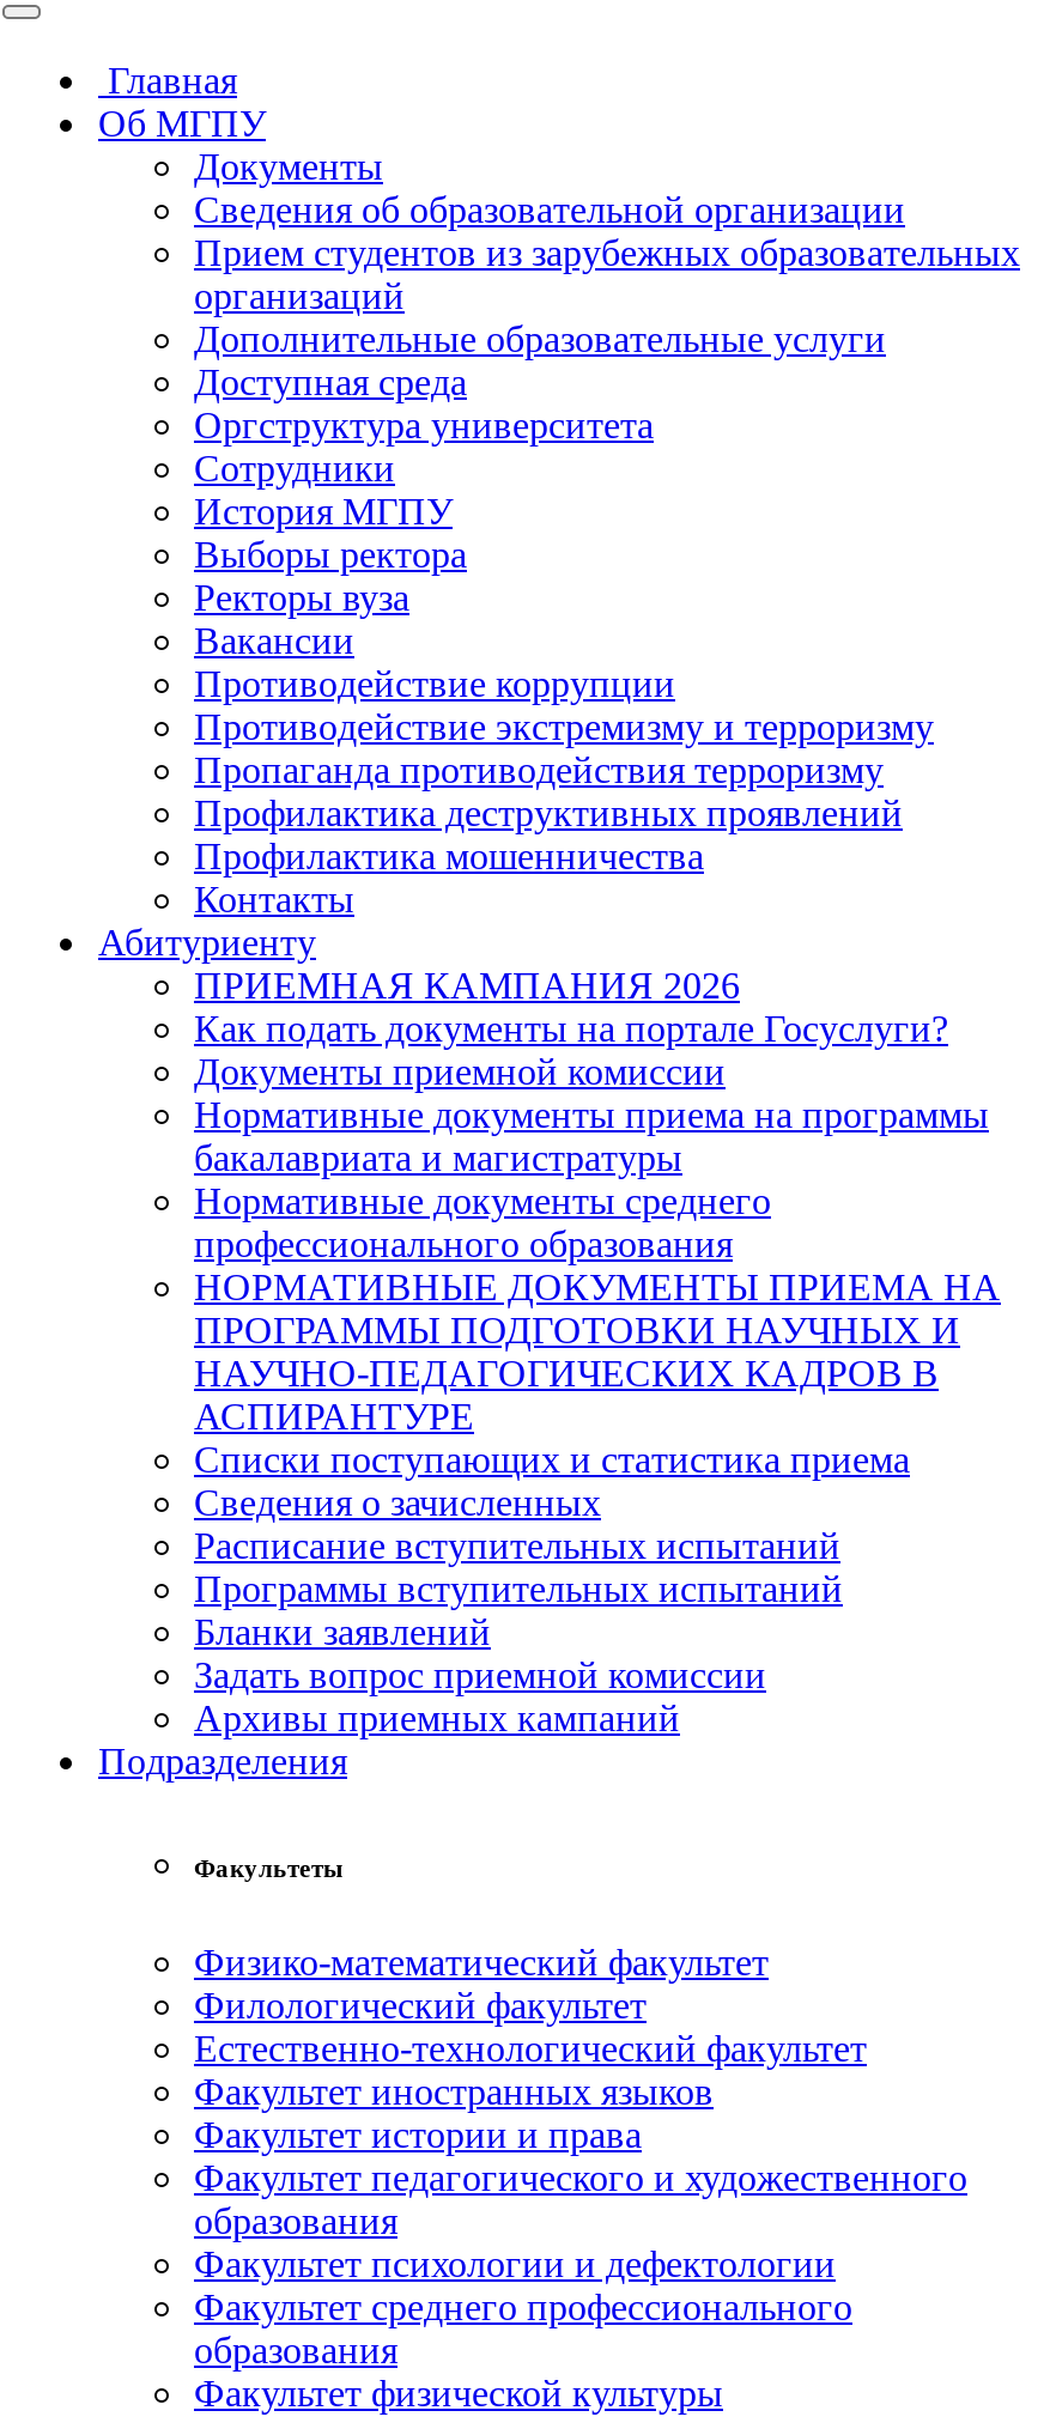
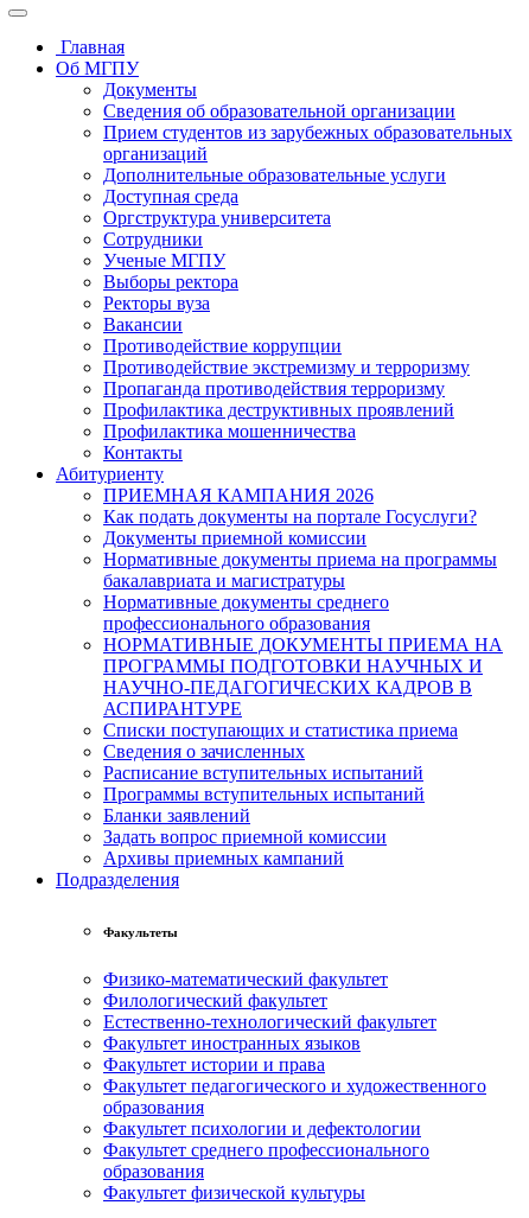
- История МГПУ
+ Ученые МГПУ
